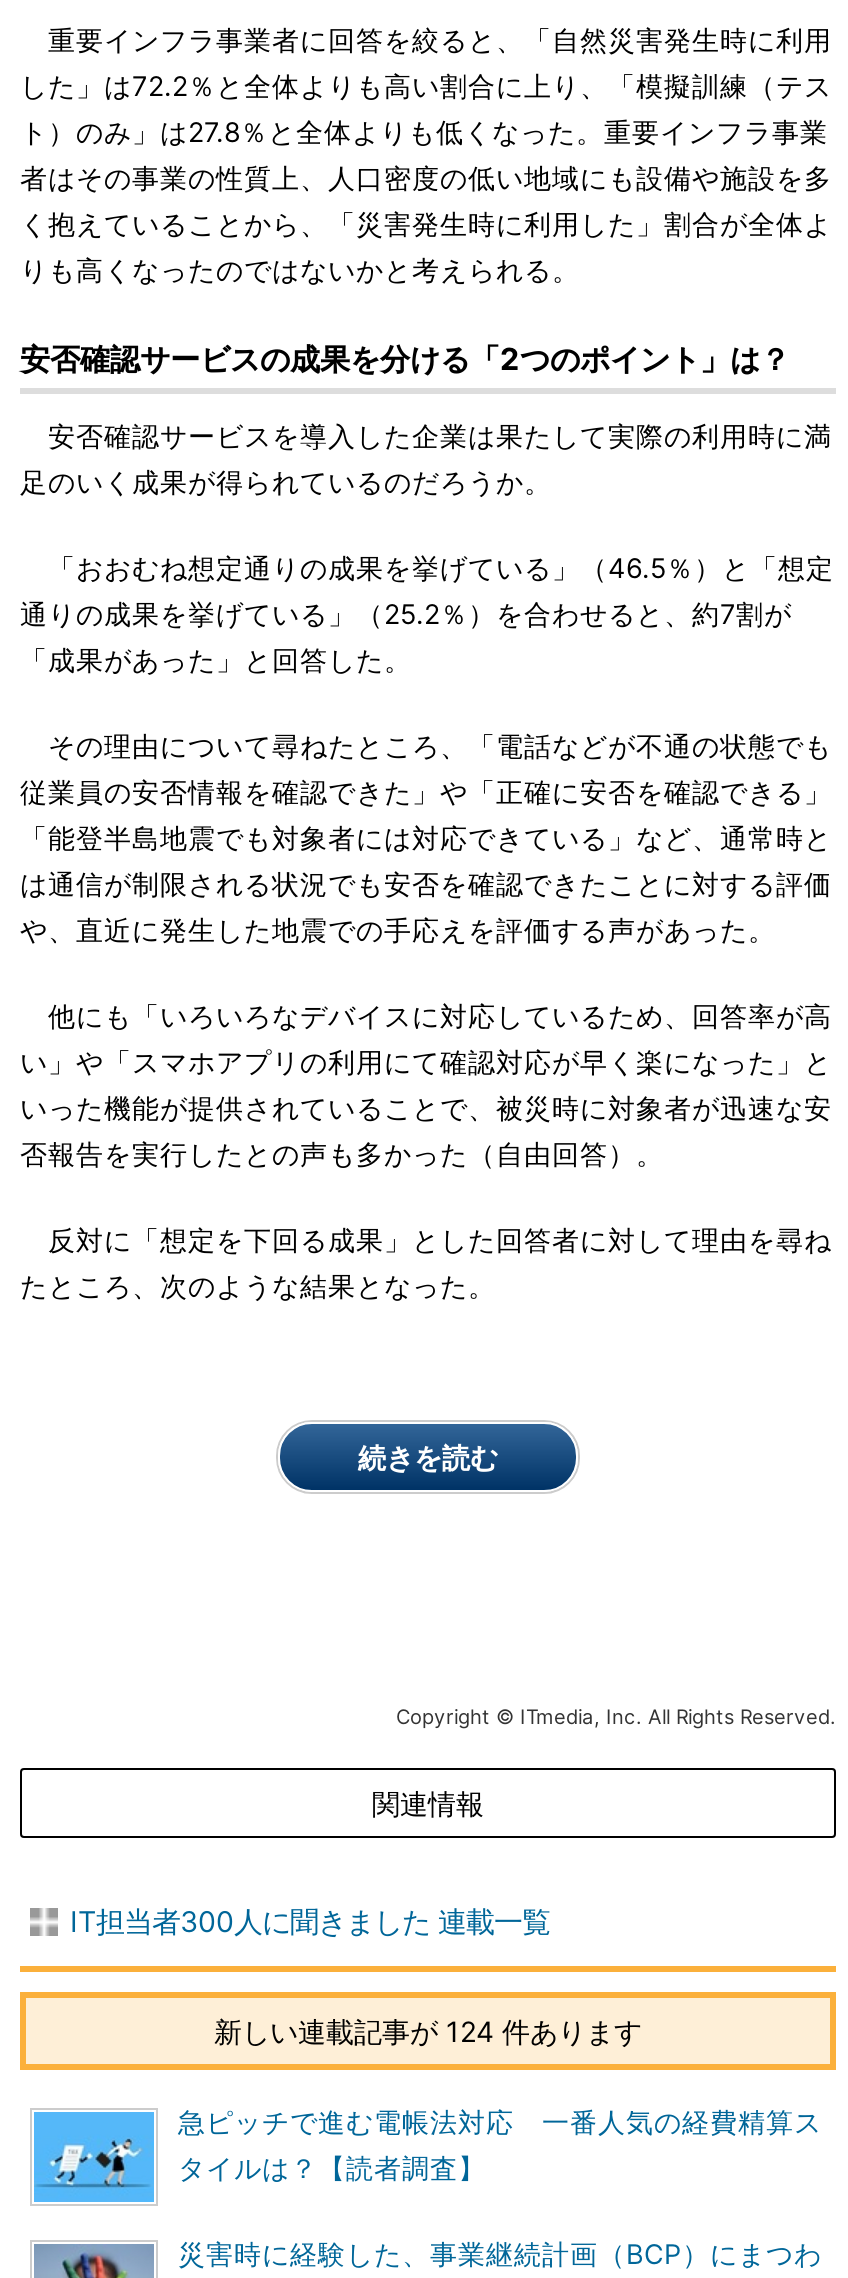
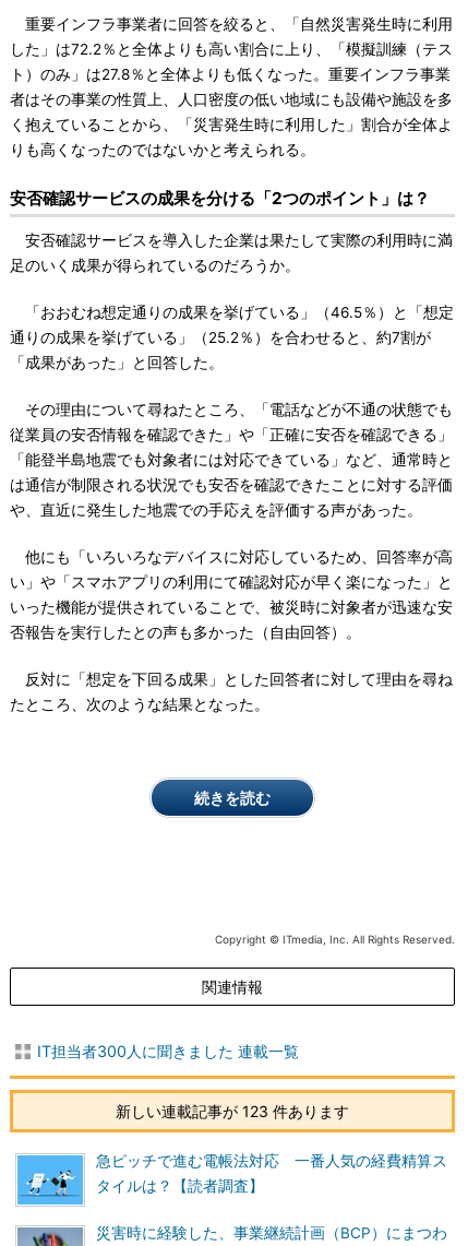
- 新しい連載記事が 124 件あります
+ 新しい連載記事が 123 件あります
